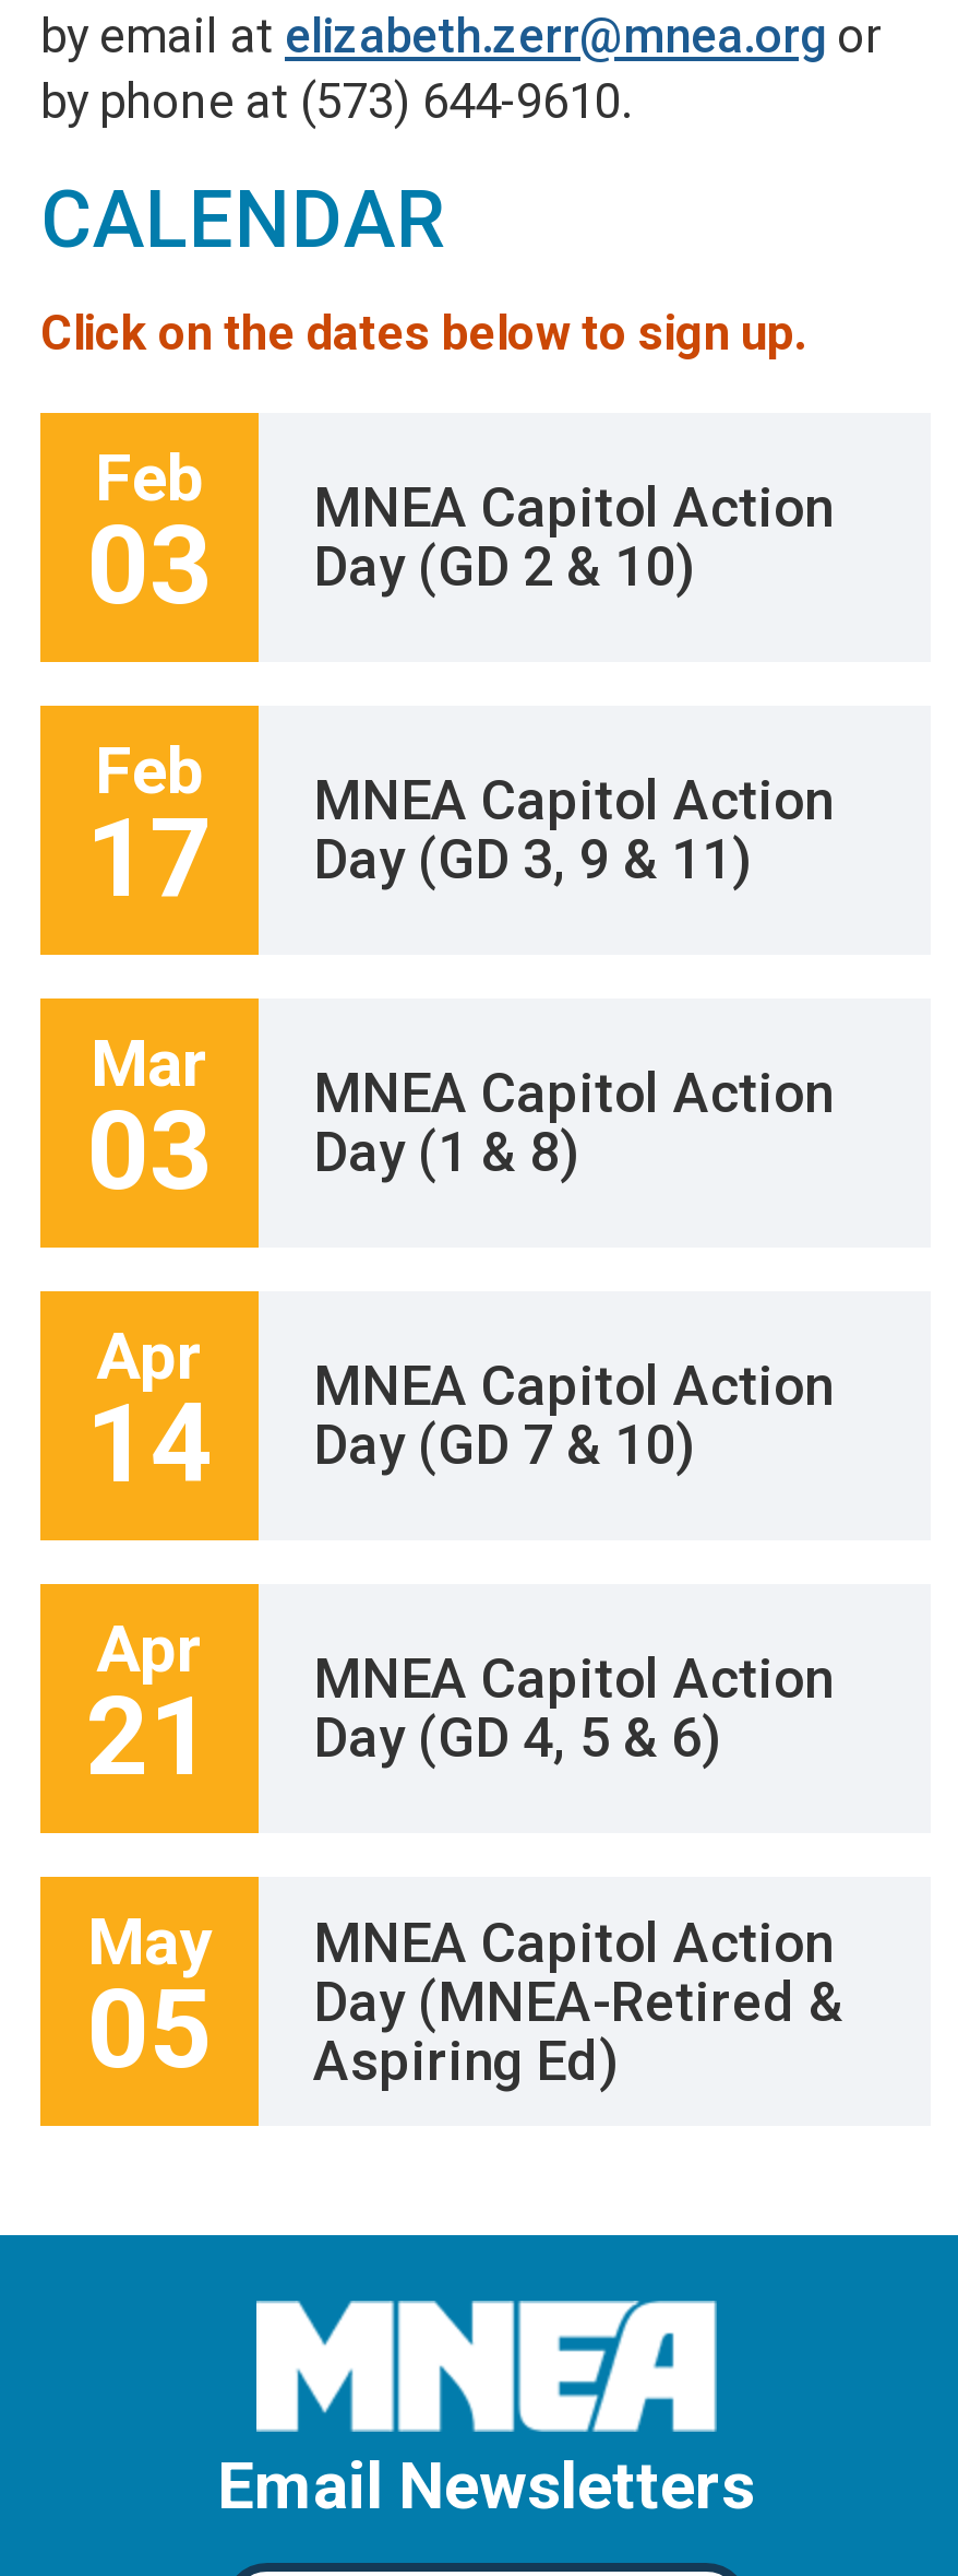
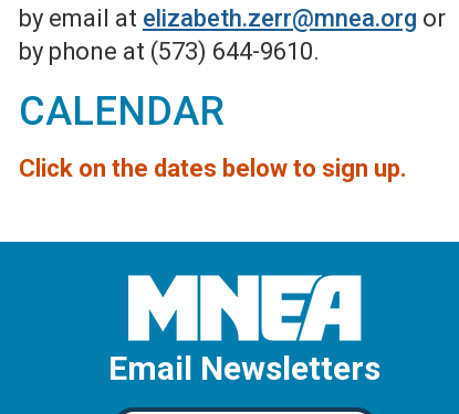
- Feb
- 03
- MNEA Capitol Action
- Day (GD 2 & 10)
- Feb
- 17
- MNEA Capitol Action
- Day (GD 3, 9 & 11)
- Mar
- 03
- MNEA Capitol Action
- Day (1 & 8)
- Apr
- 14
- MNEA Capitol Action
- Day (GD 7 & 10)
- Apr
- 21
- MNEA Capitol Action
- Day (GD 4, 5 & 6)
- May
- 05

- MNEA Capitol Action
- Day (MNEA-Retired &
- Aspiring Ed)
